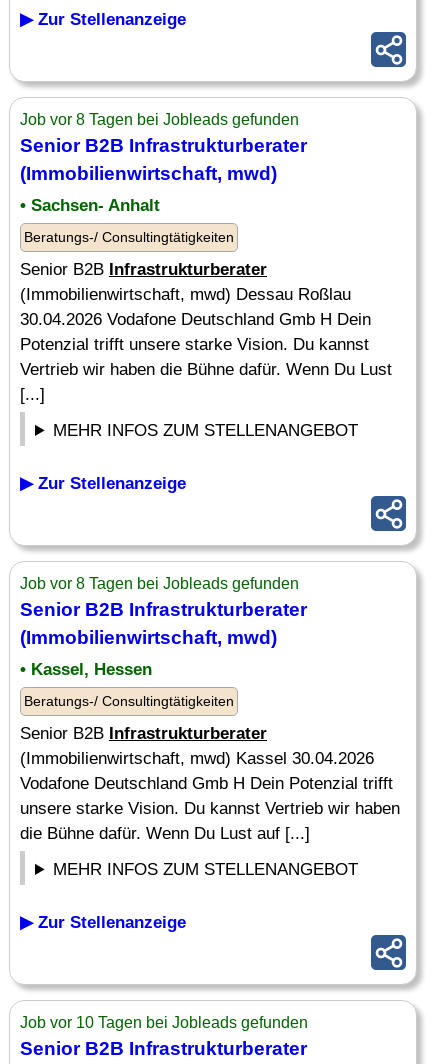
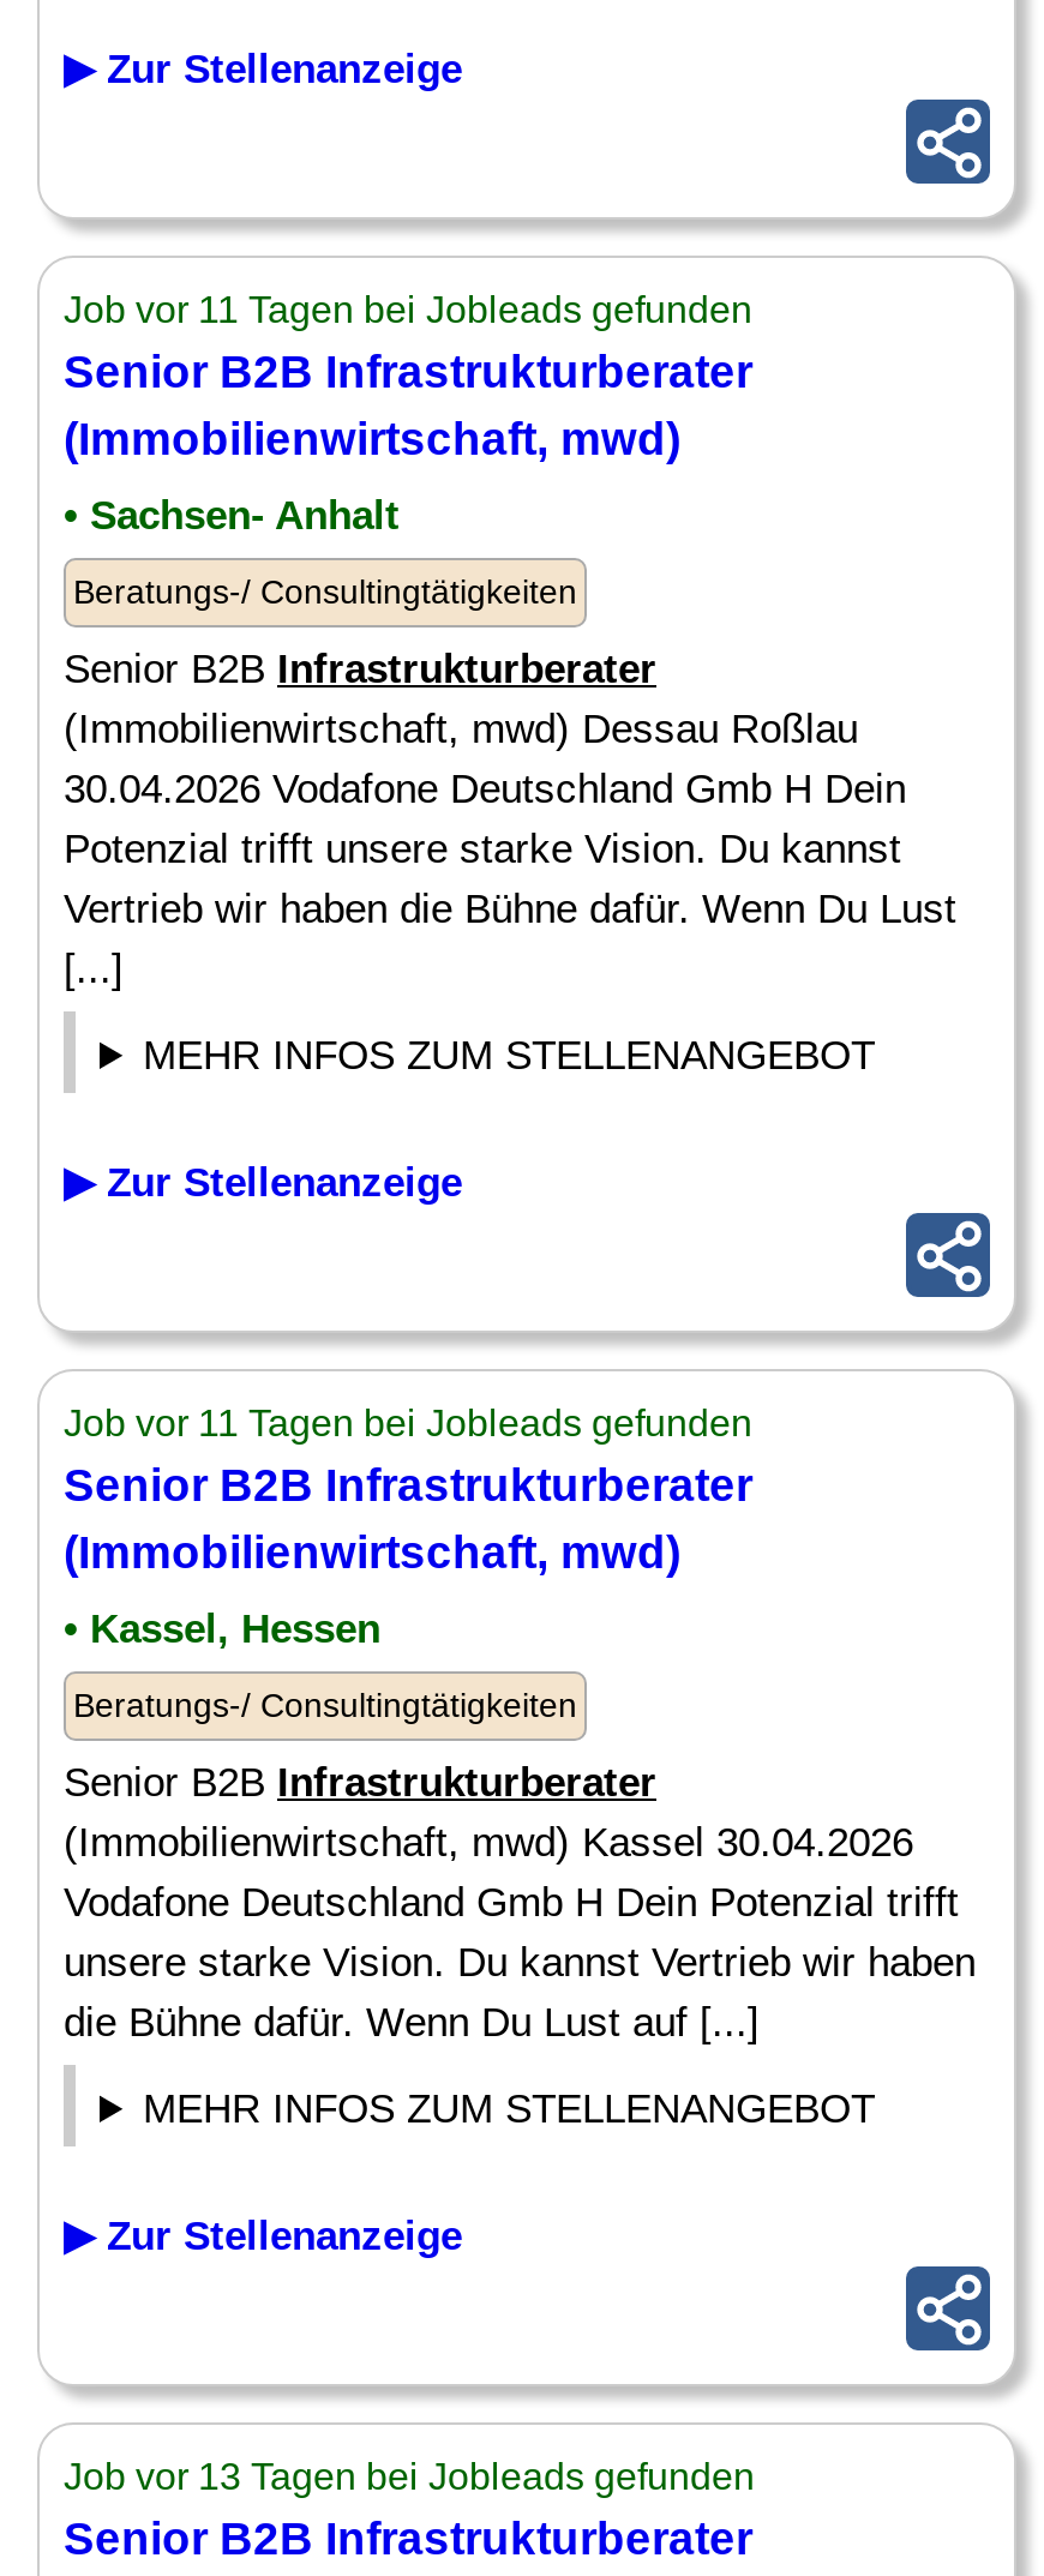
- Job vor 8 Tagen bei Jobleads gefunden
+ Job vor 11 Tagen bei Jobleads gefunden

- Job vor 8 Tagen bei Jobleads gefunden
+ Job vor 11 Tagen bei Jobleads gefunden

- Job vor 10 Tagen bei Jobleads gefunden
+ Job vor 13 Tagen bei Jobleads gefunden
